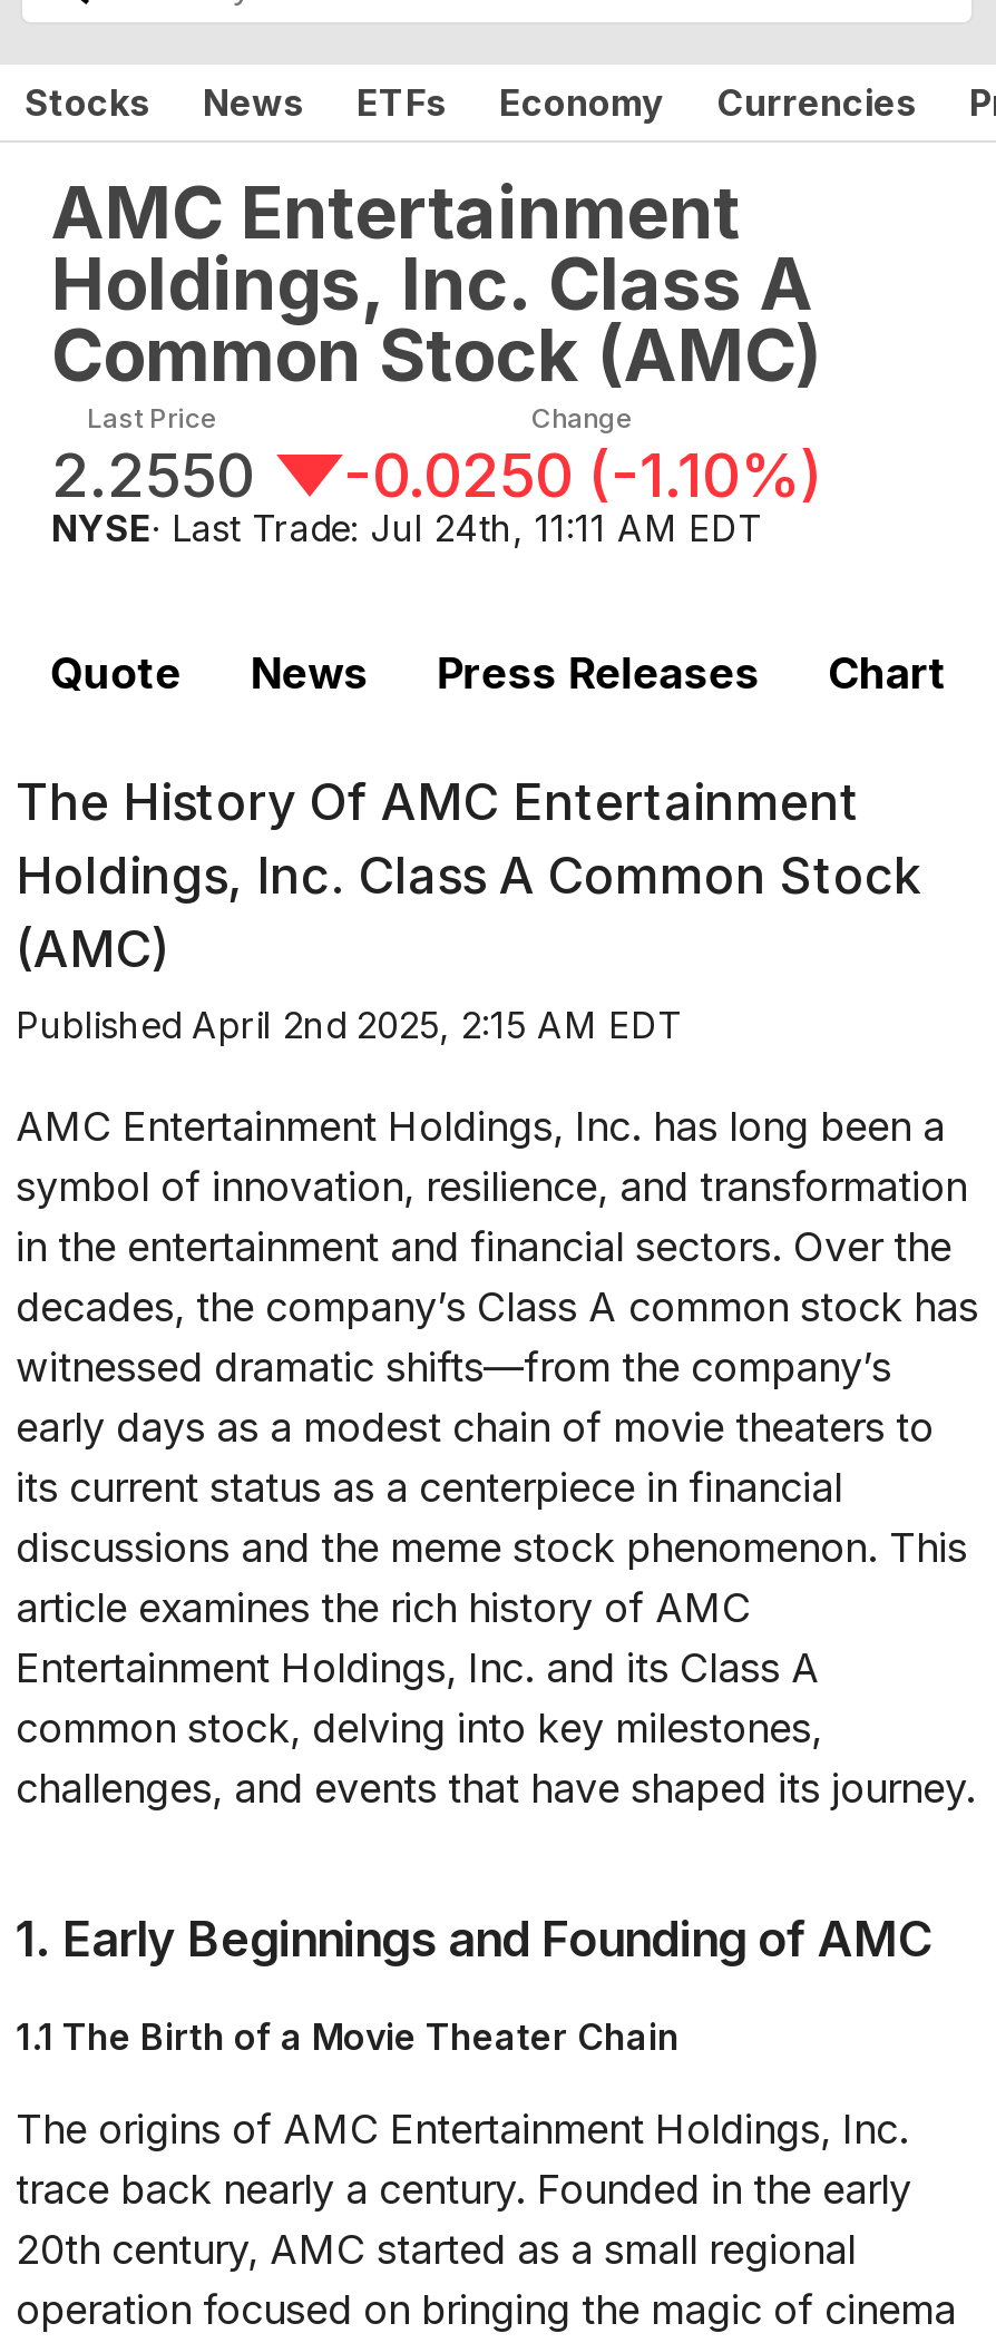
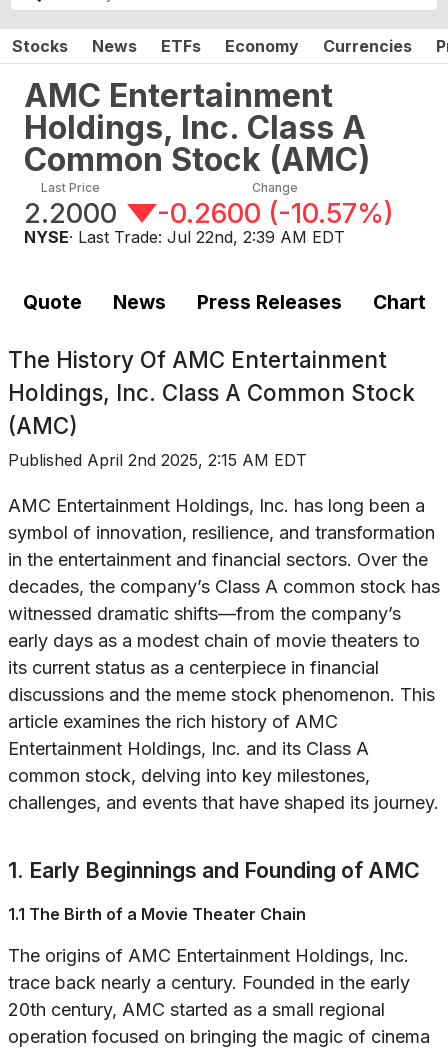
- 2.2550
+ 2.2000

- -0.0250 (-1.10%)
+ -0.2600 (-10.57%)

- NYSE · Last Trade: Jul 24th, 11:11 AM EDT
+ NYSE · Last Trade: Jul 22nd, 2:39 AM EDT
